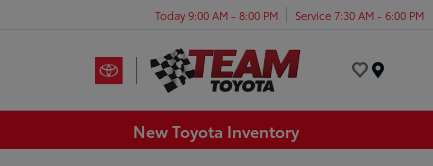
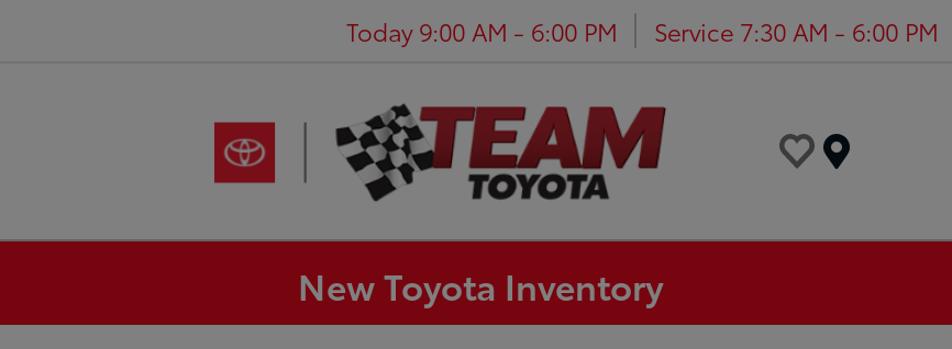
- Today 9:00 AM - 8:00 PM Service 7:30 AM - 6:00 PM
+ Today 9:00 AM - 6:00 PM Service 7:30 AM - 6:00 PM
